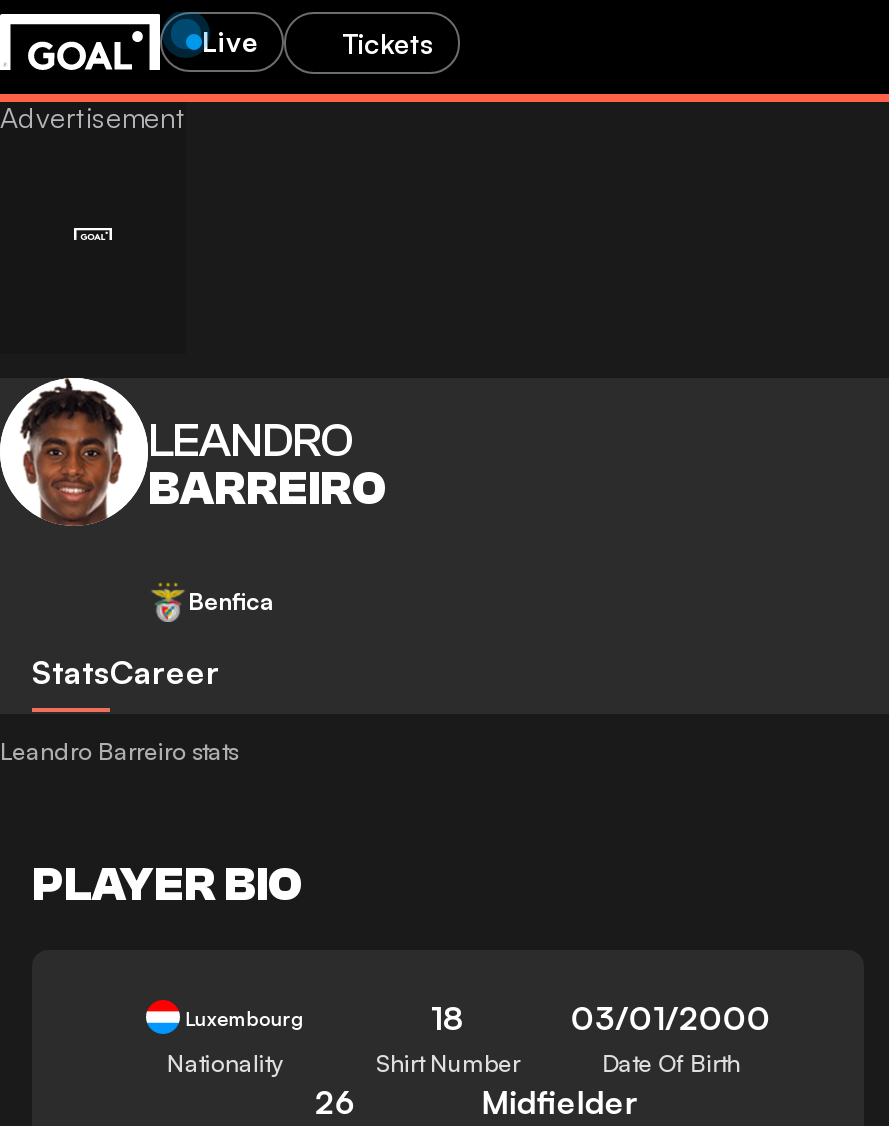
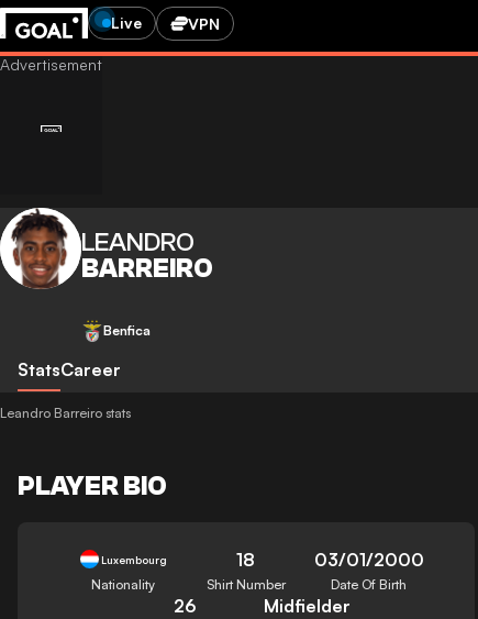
- Tickets
+ VPN
